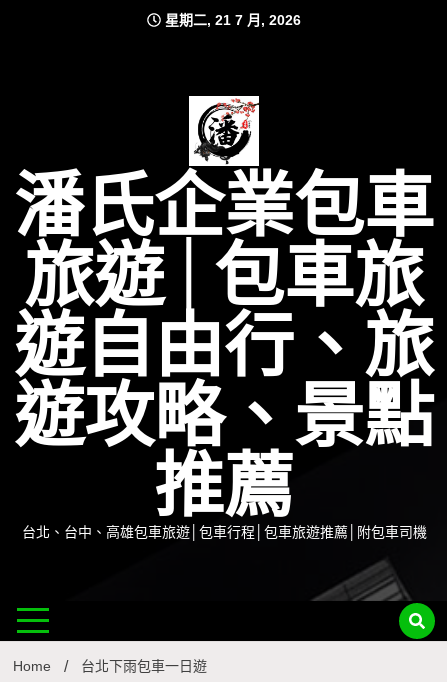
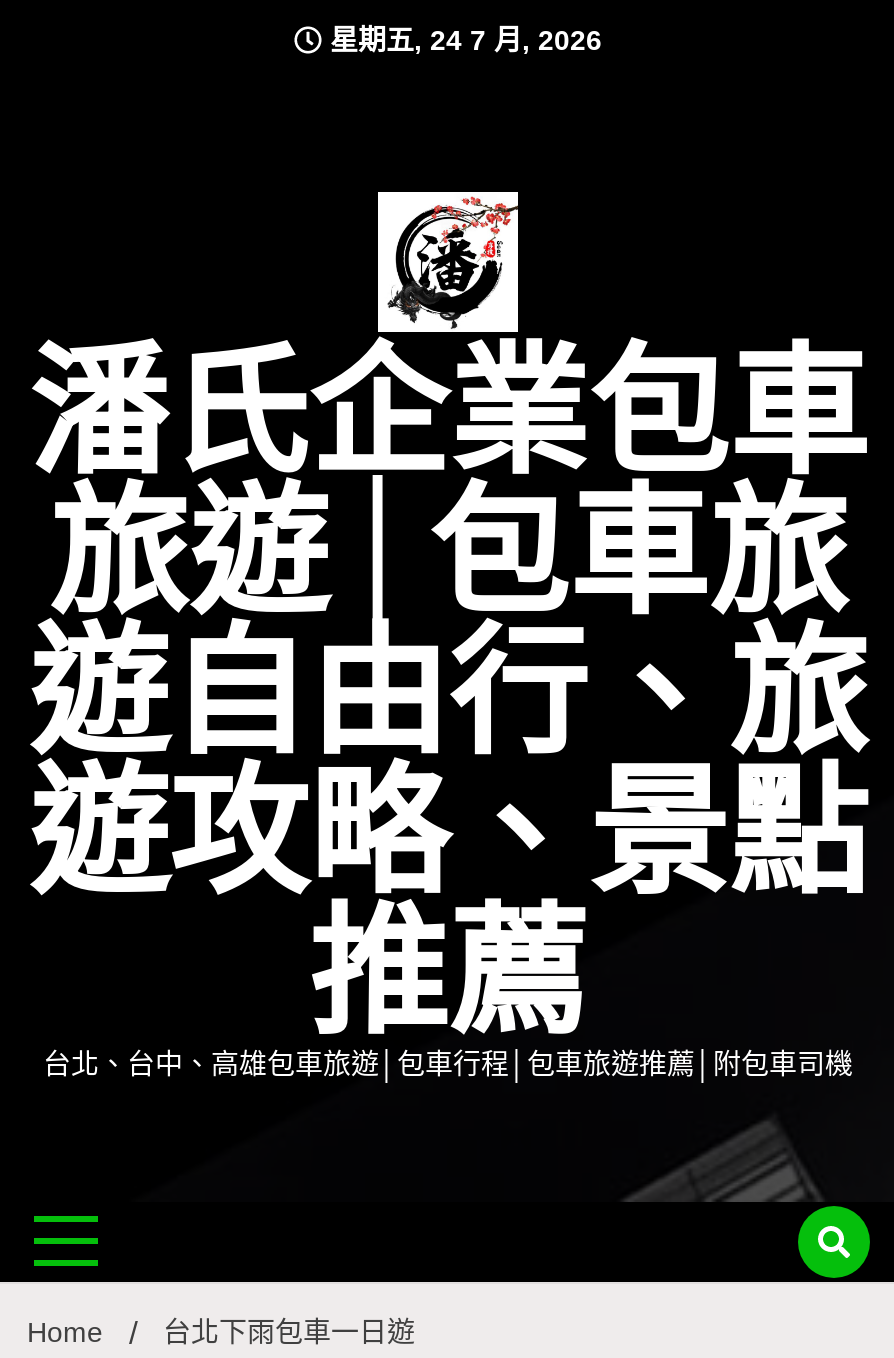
- 星期二, 21 7 月, 2026
+ 星期五, 24 7 月, 2026
